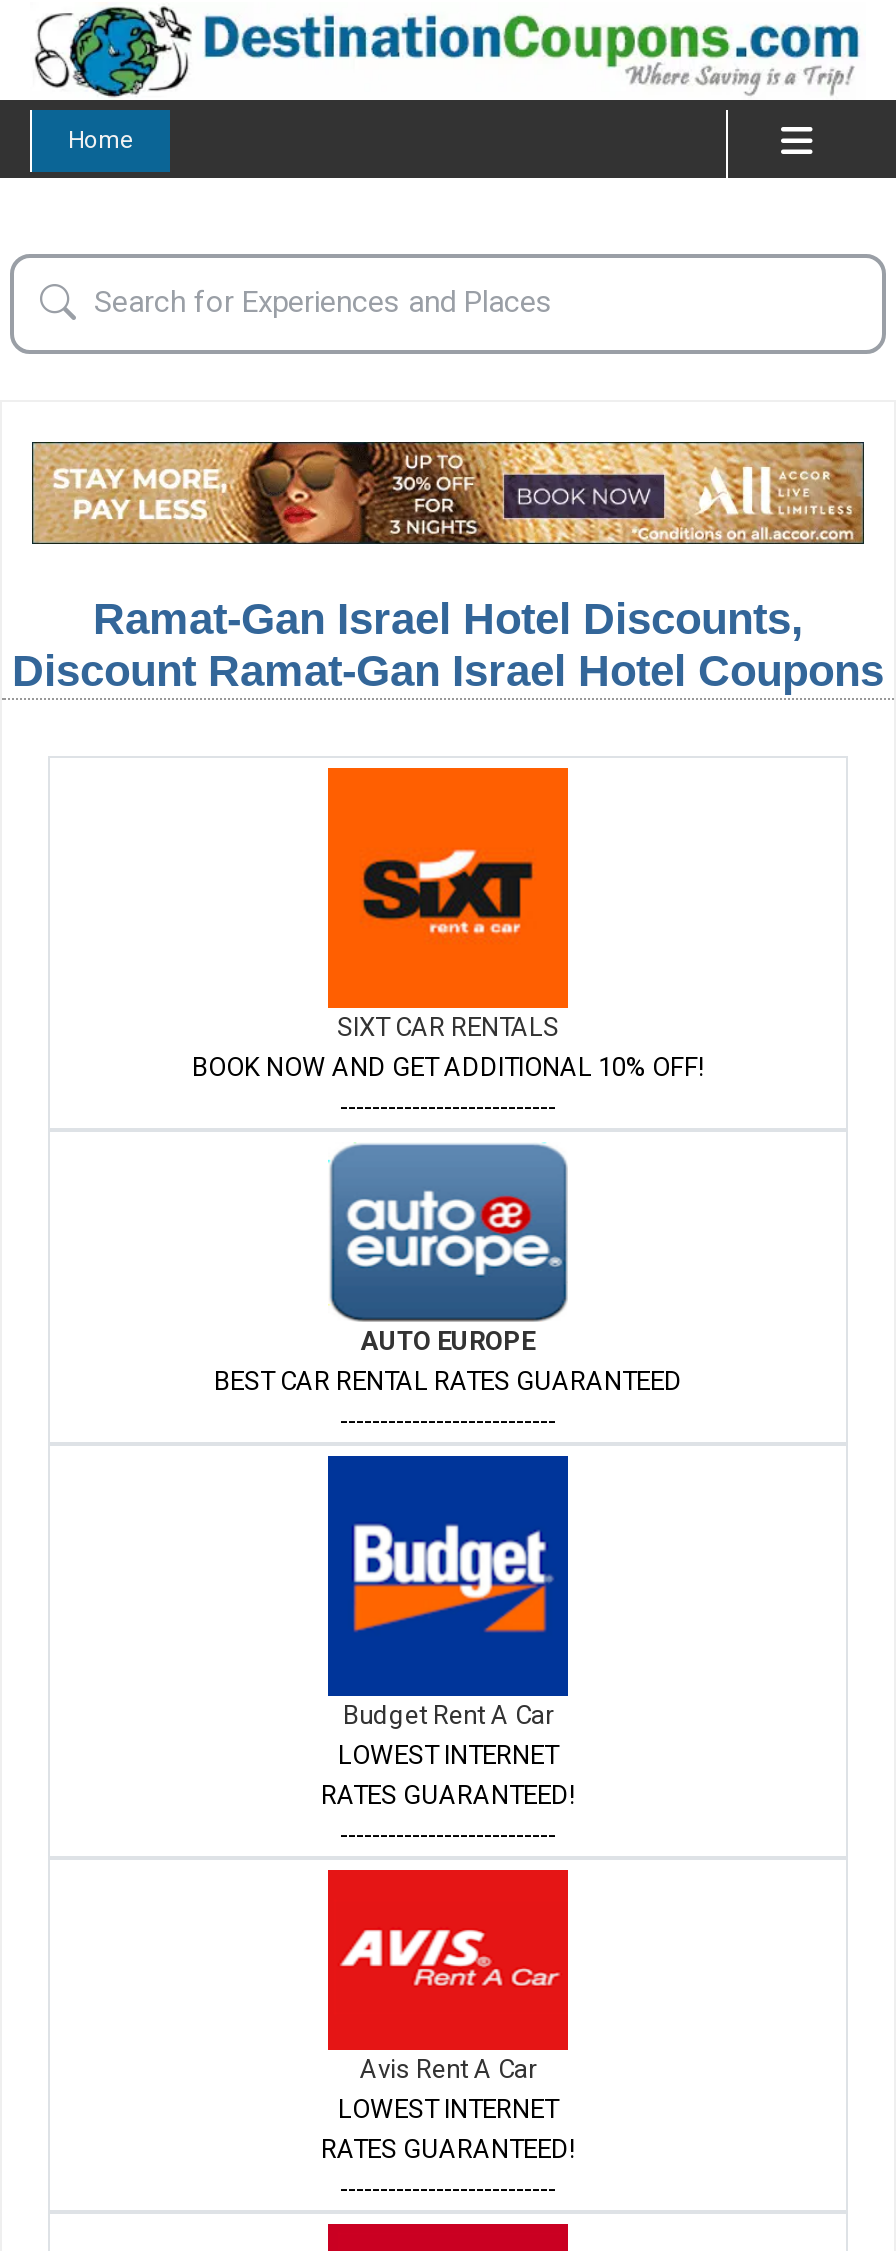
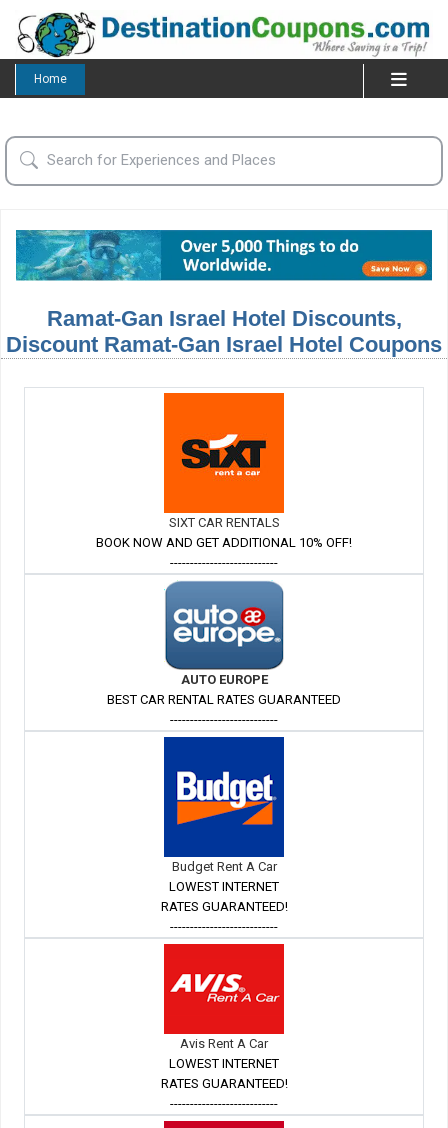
- [image]
+ [image]
